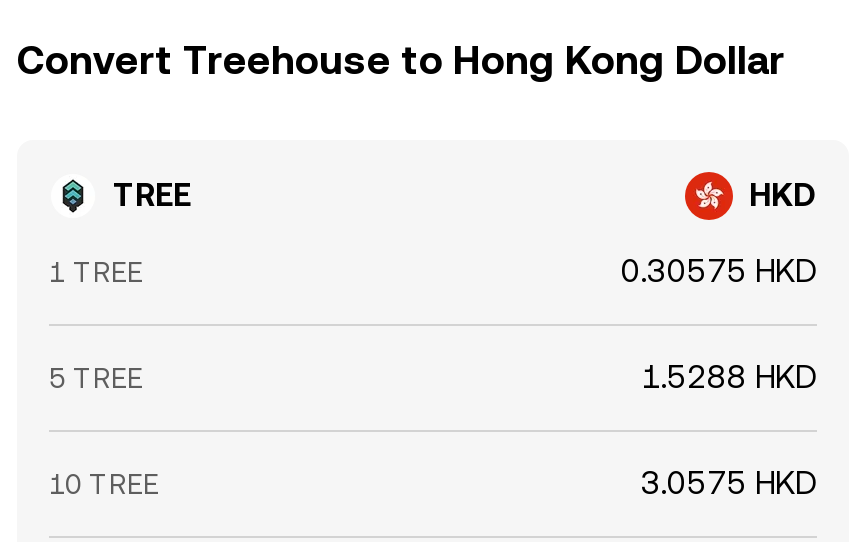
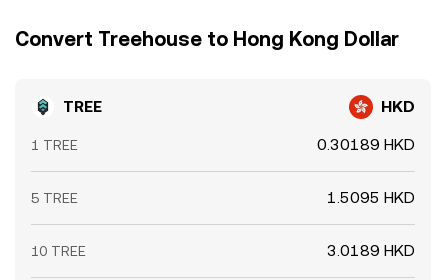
- 0.30575 HKD
+ 0.30189 HKD

- 1.5288 HKD
+ 1.5095 HKD

- 3.0575 HKD
+ 3.0189 HKD
